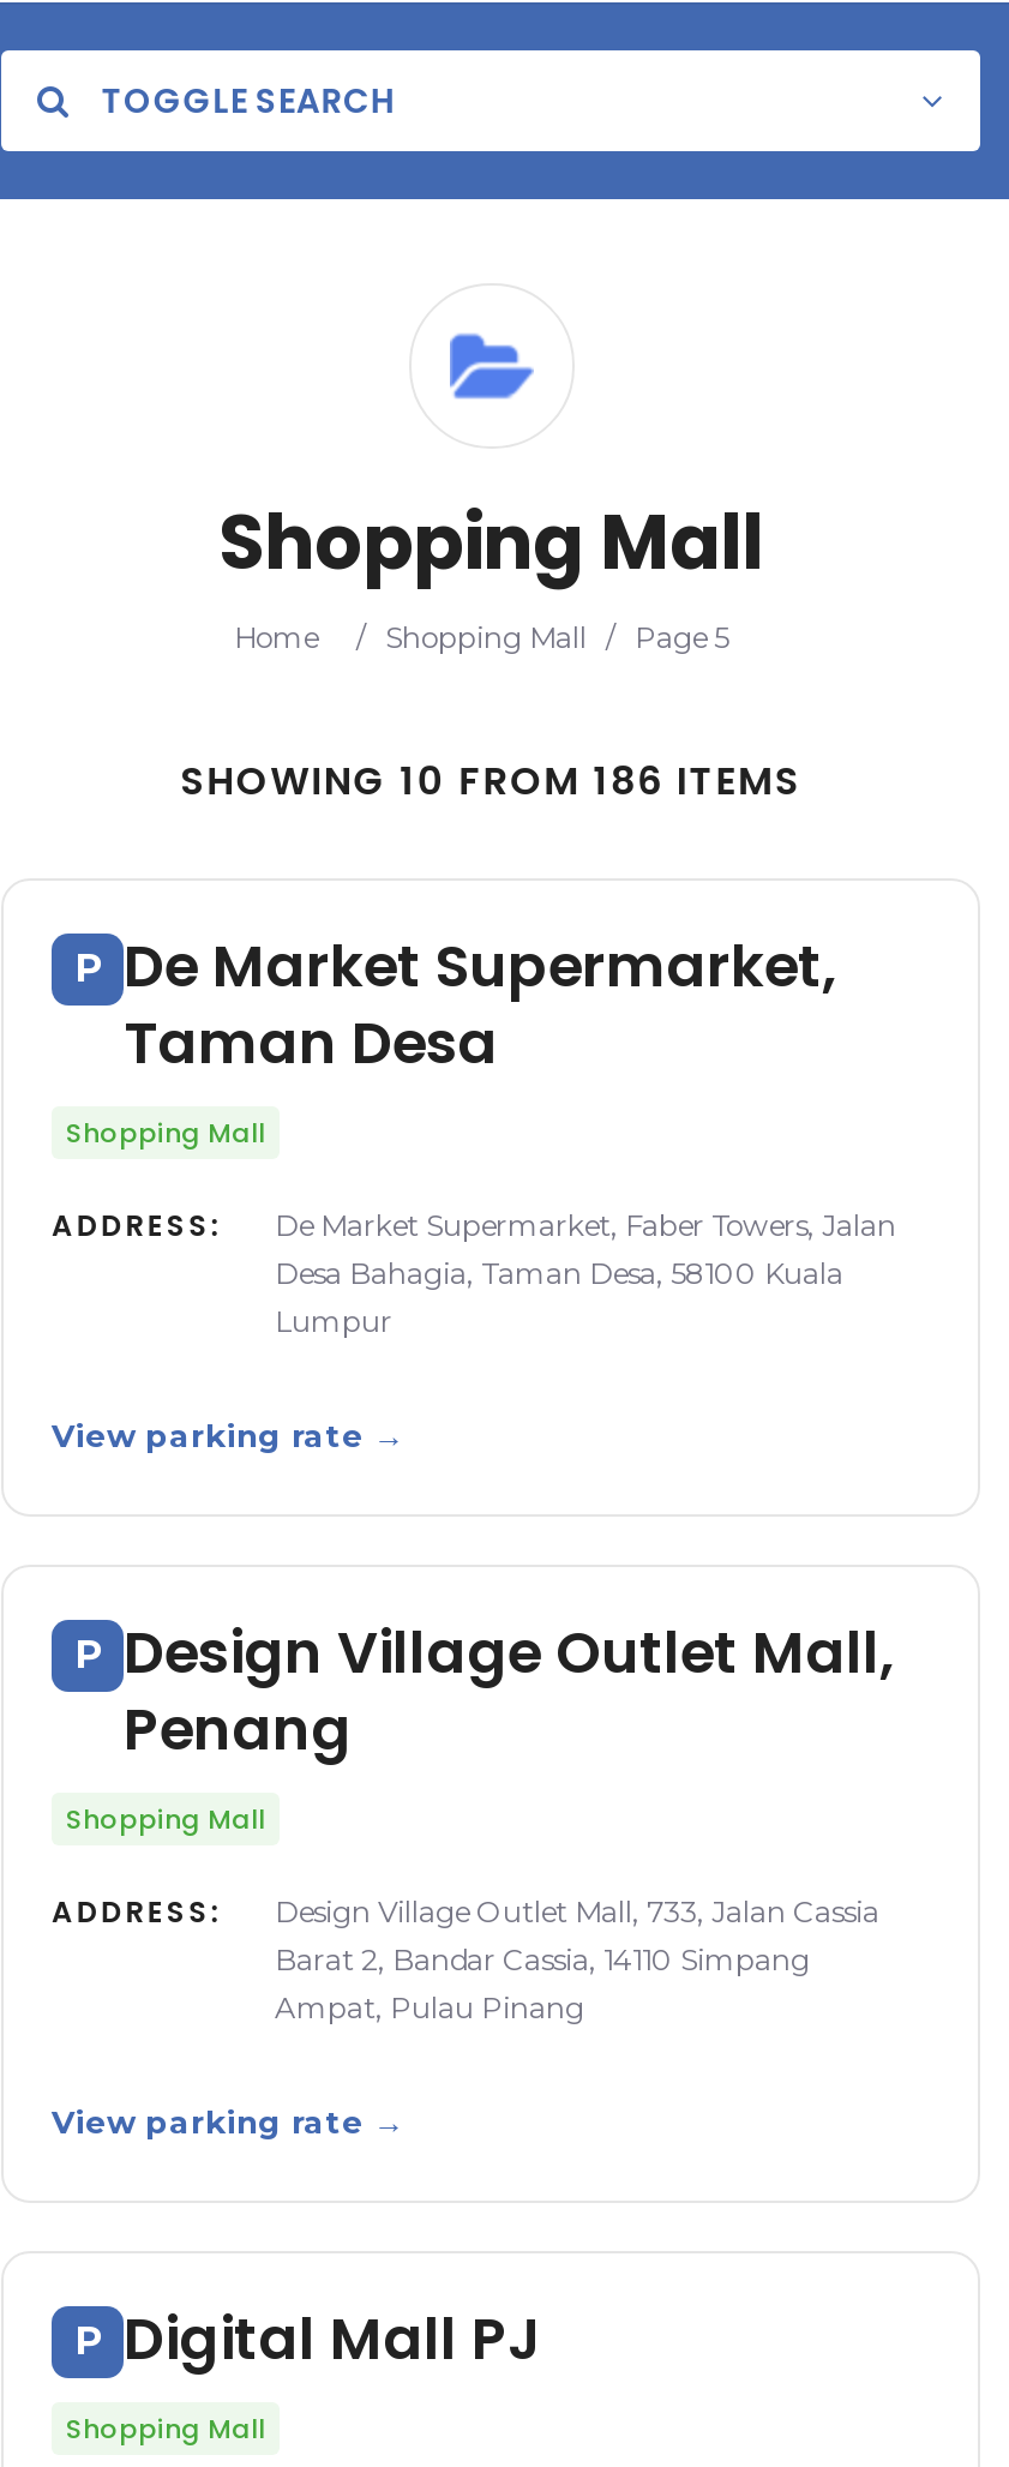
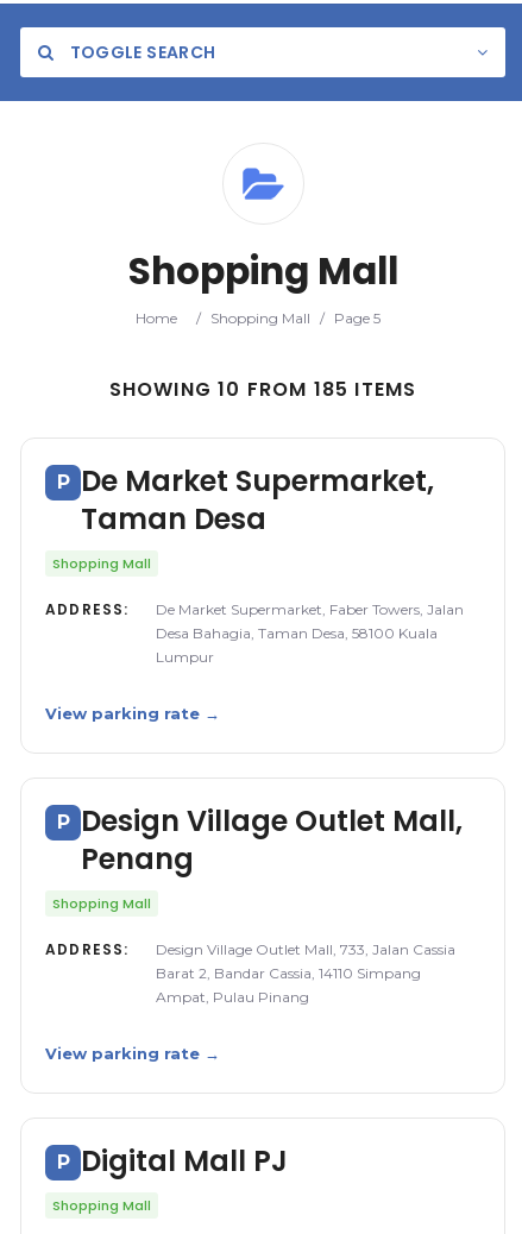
- SHOWING 10 FROM 186 ITEMS
+ SHOWING 10 FROM 185 ITEMS
